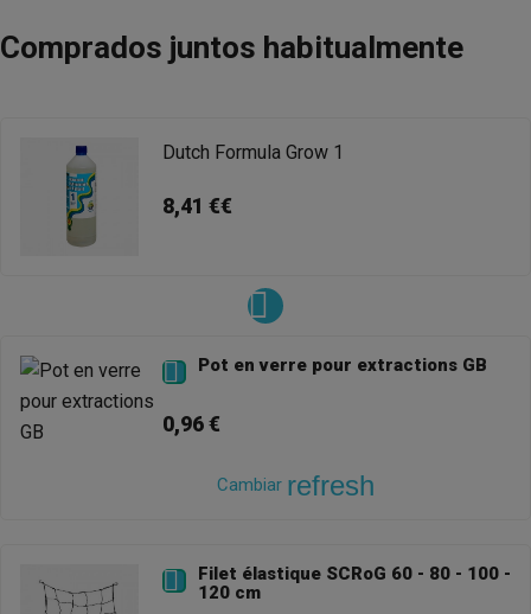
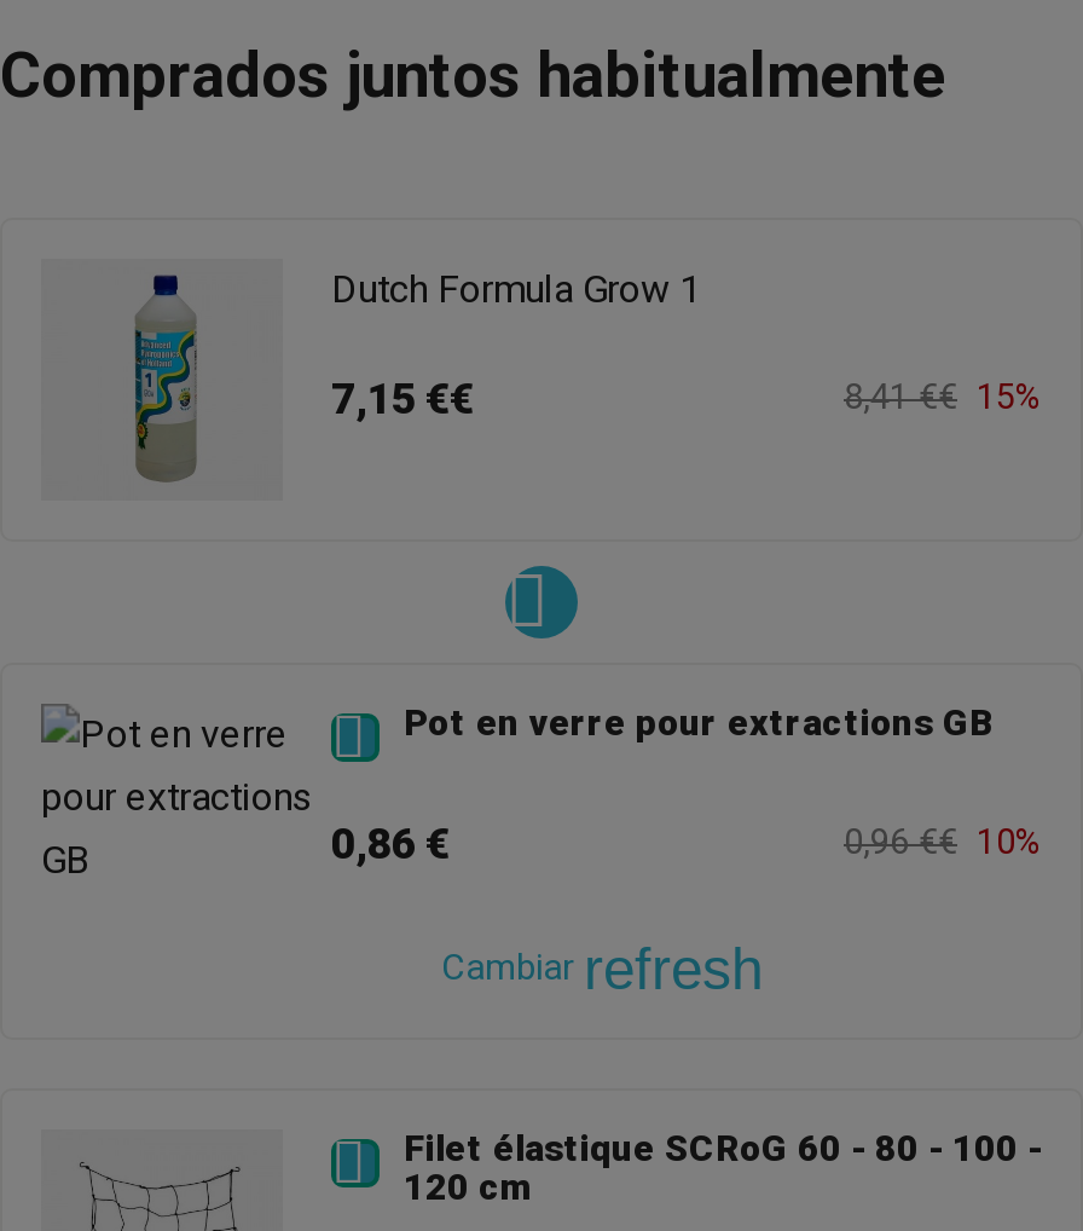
- 8,41 €€
+ 7,15 €€
+ 8,41 €€ 15%

- 0,96 €
+ 0,86 €
+ 0,96 €€ 10%
